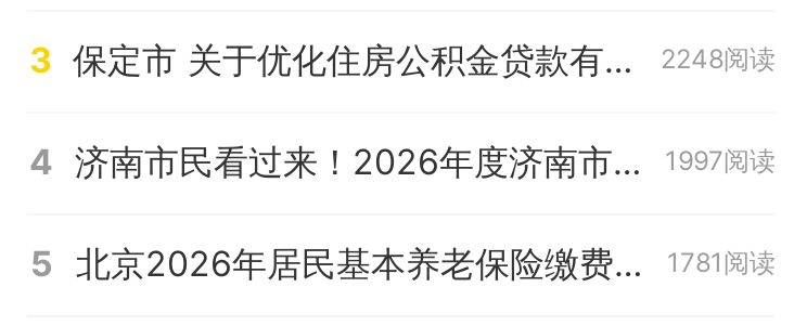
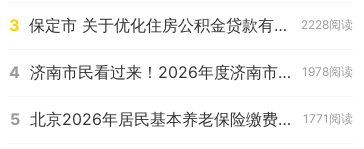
- 2248阅读
+ 2228阅读

- 1997阅读
+ 1978阅读

- 1781阅读
+ 1771阅读
